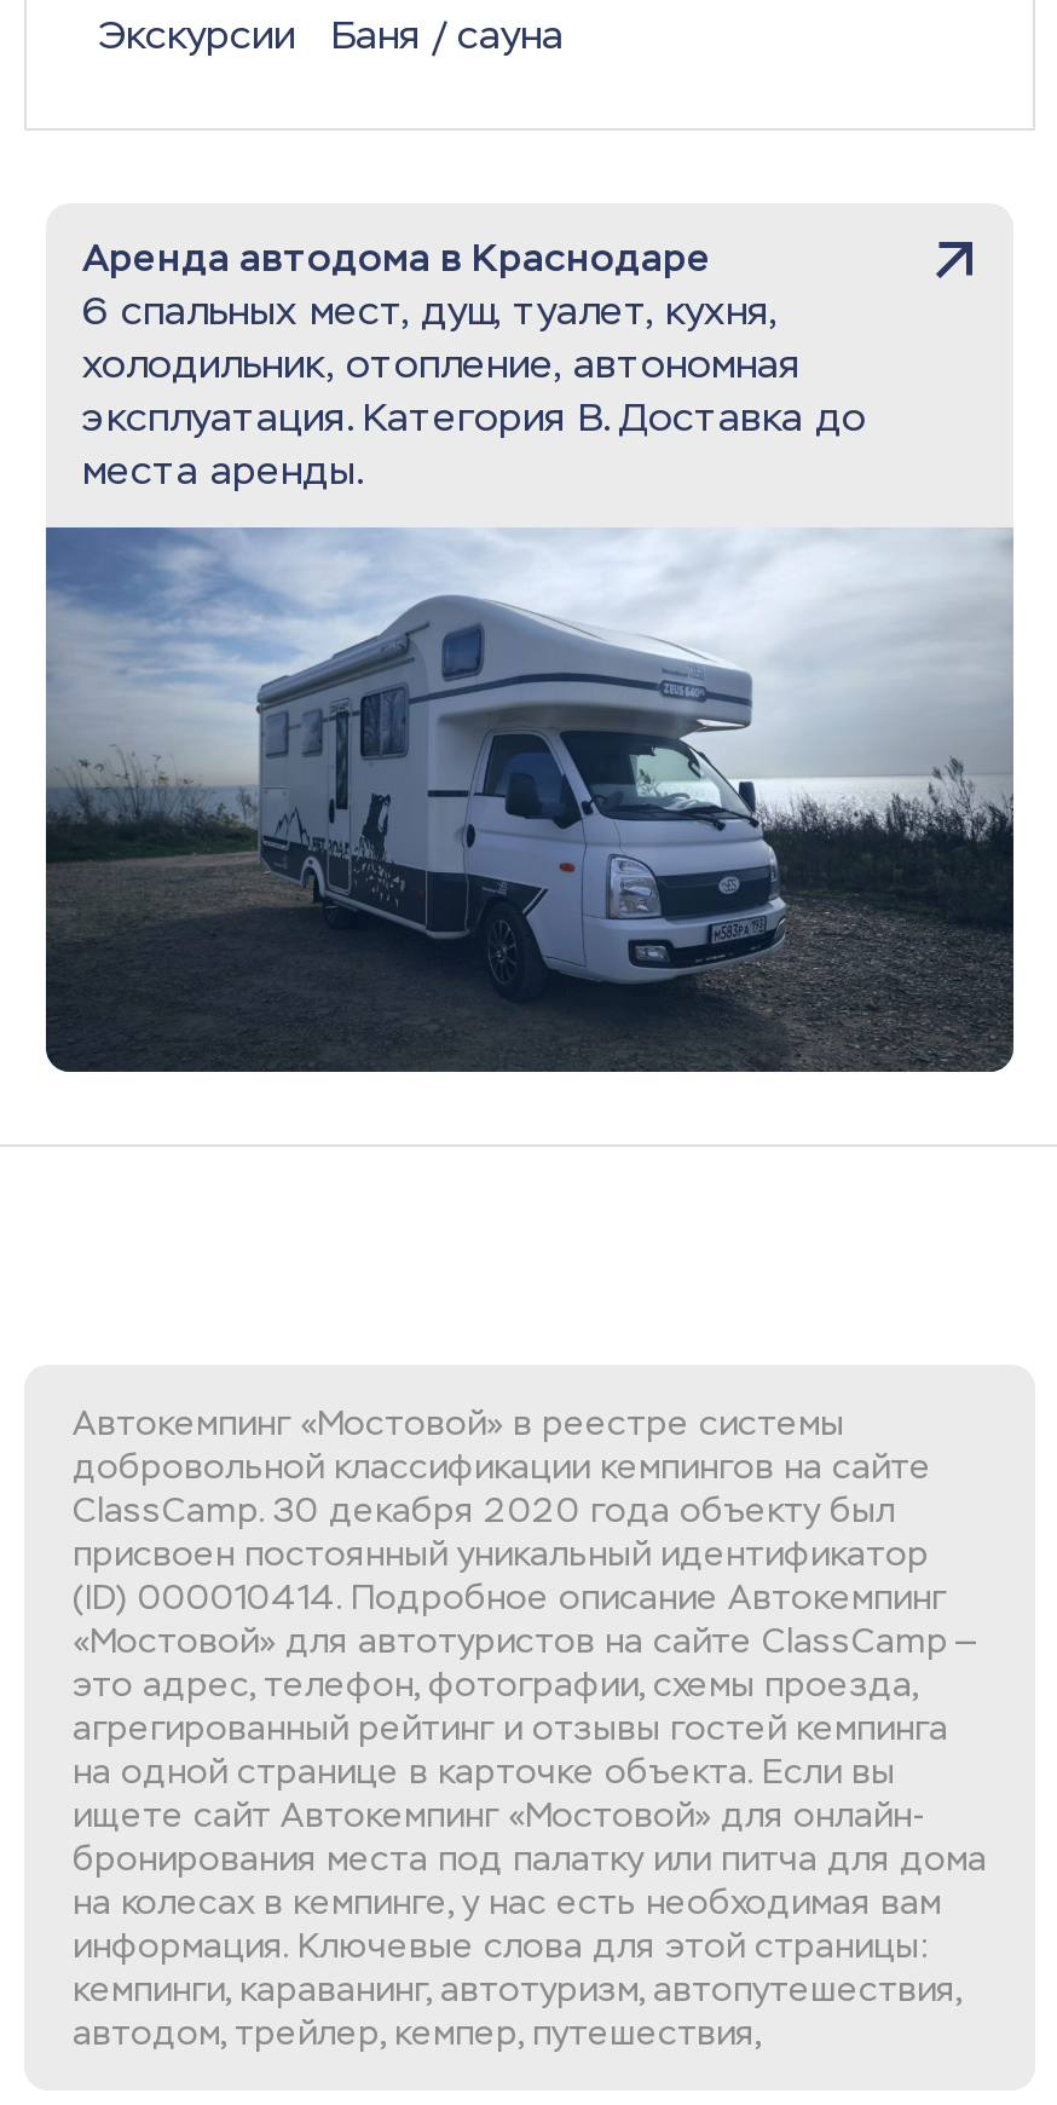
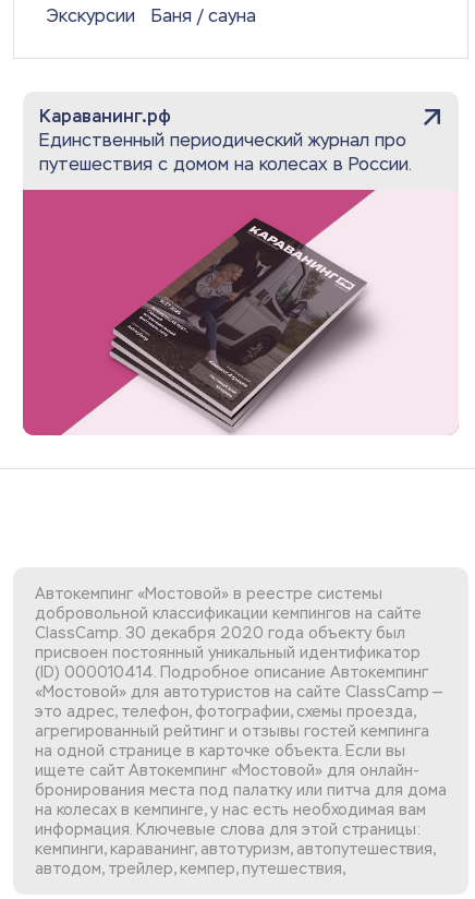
- Аренда автодома в Краснодаре
- 6 спальных мест, душ, туалет, кухня,
- холодильник, отопление, автономная
- эксплуатация. Категория В. Доставка до
- места аренды.
+ Караванинг.рф
+ Единственный периодический журнал про
+ путешествия с домом на колесах в России.

- [image]
+ [image]
